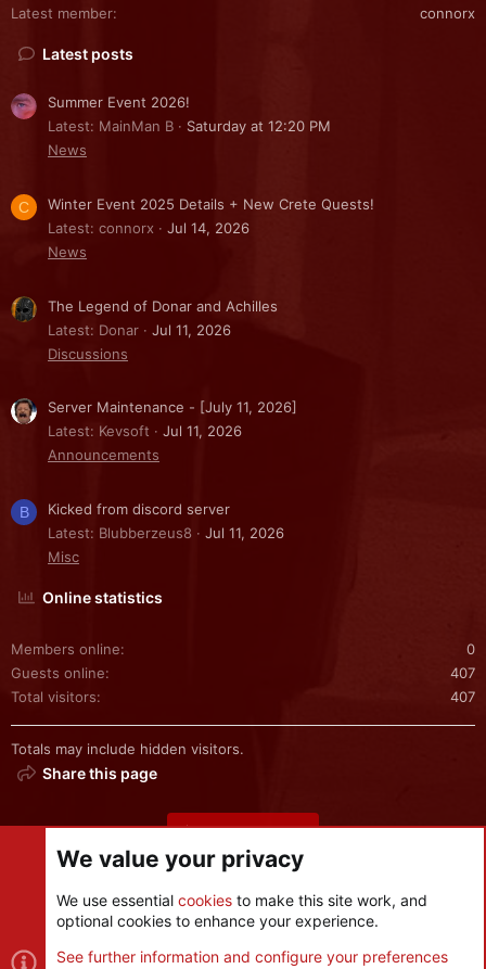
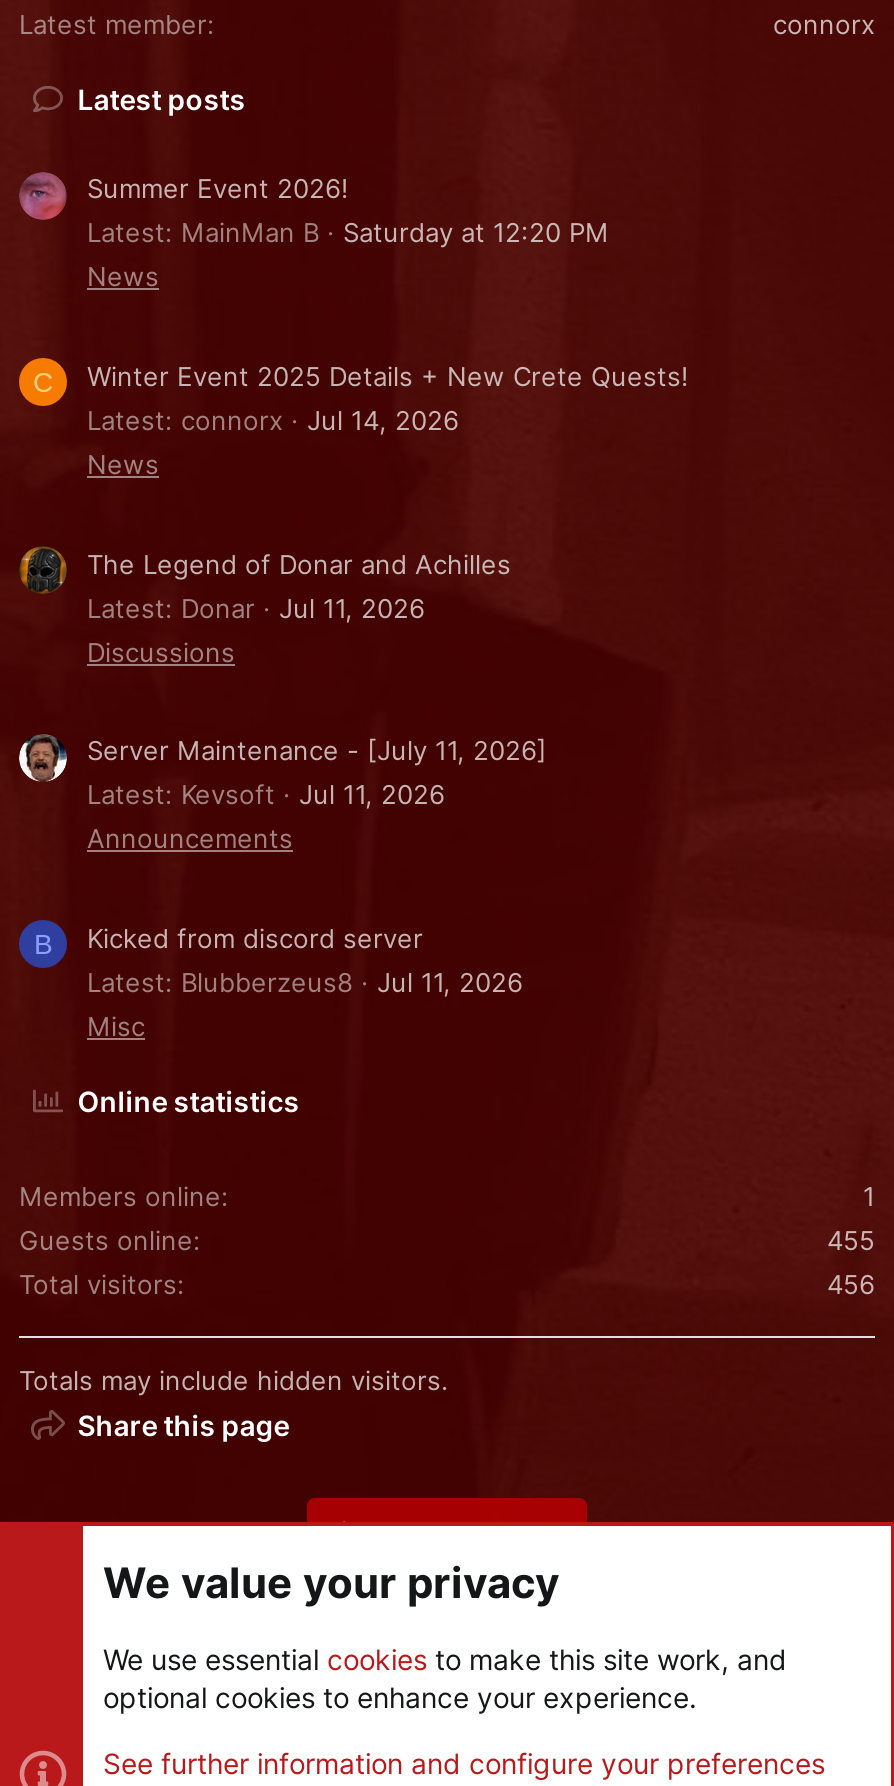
- 0
+ 1

- 407
+ 455

- 407
+ 456
